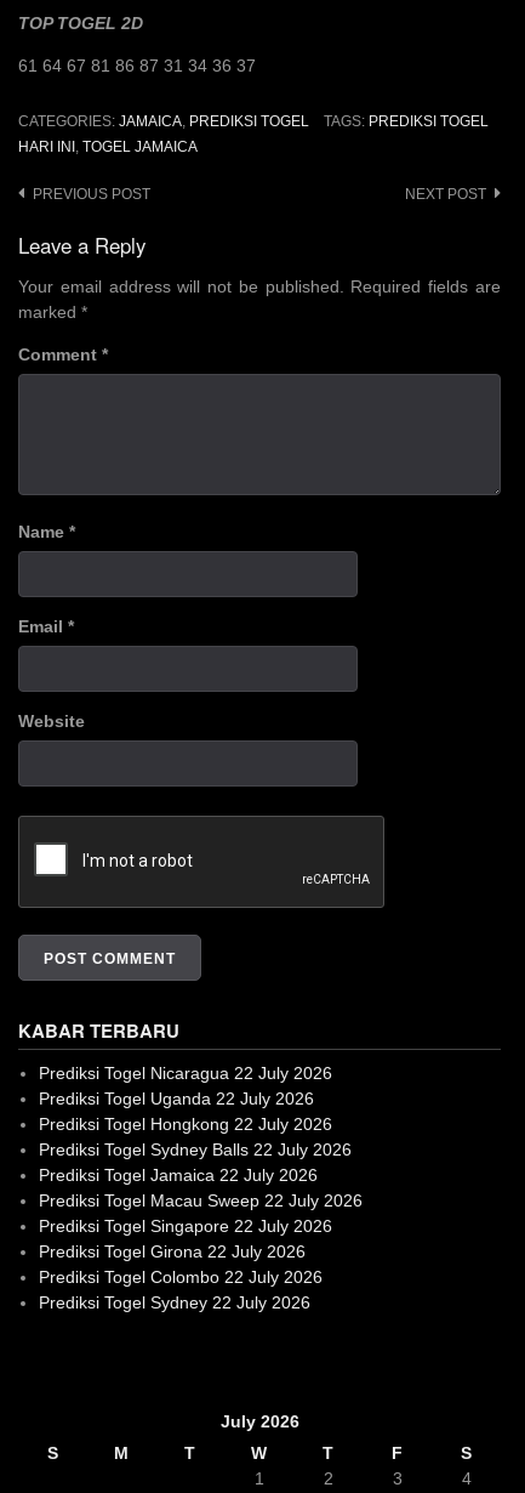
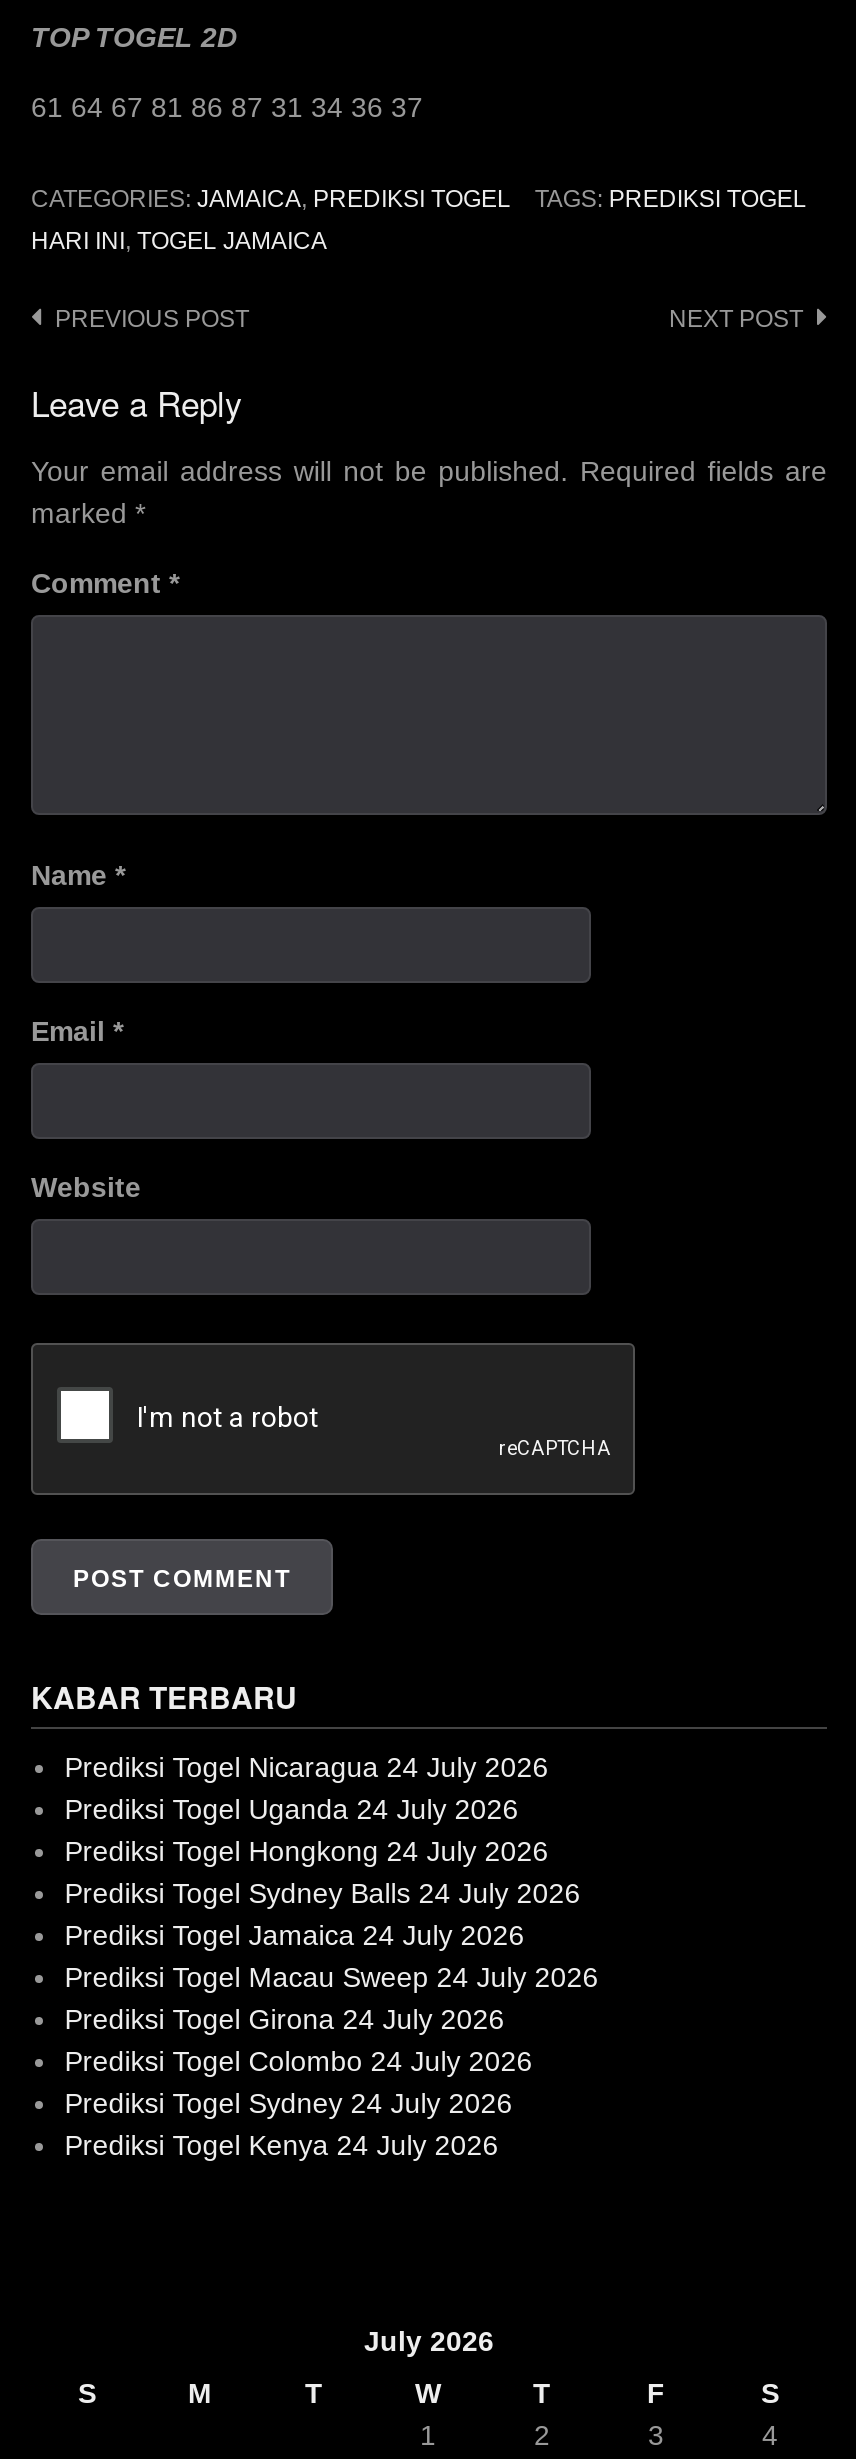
- Prediksi Togel Nicaragua 22 July 2026
+ Prediksi Togel Nicaragua 24 July 2026

- Prediksi Togel Uganda 22 July 2026
+ Prediksi Togel Uganda 24 July 2026

- Prediksi Togel Hongkong 22 July 2026
+ Prediksi Togel Hongkong 24 July 2026

- Prediksi Togel Sydney Balls 22 July 2026
+ Prediksi Togel Sydney Balls 24 July 2026

- Prediksi Togel Jamaica 22 July 2026
+ Prediksi Togel Jamaica 24 July 2026

- Prediksi Togel Macau Sweep 22 July 2026
+ Prediksi Togel Macau Sweep 24 July 2026

- Prediksi Togel Singapore 22 July 2026
+ Prediksi Togel Girona 24 July 2026

- Prediksi Togel Girona 22 July 2026
+ Prediksi Togel Colombo 24 July 2026

- Prediksi Togel Colombo 22 July 2026
+ Prediksi Togel Sydney 24 July 2026

- Prediksi Togel Sydney 22 July 2026
+ Prediksi Togel Kenya 24 July 2026
